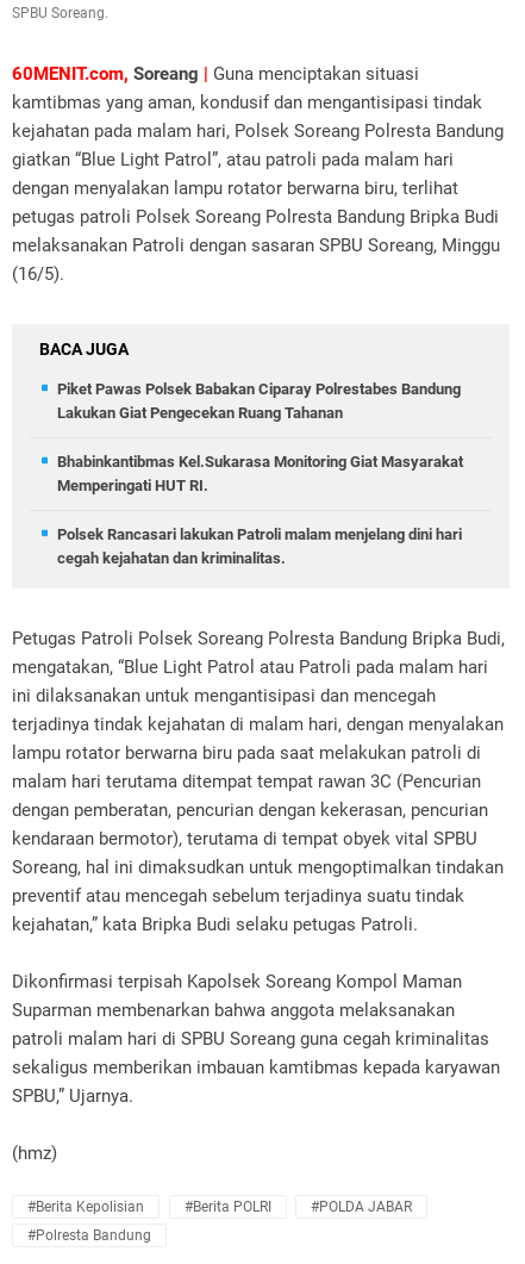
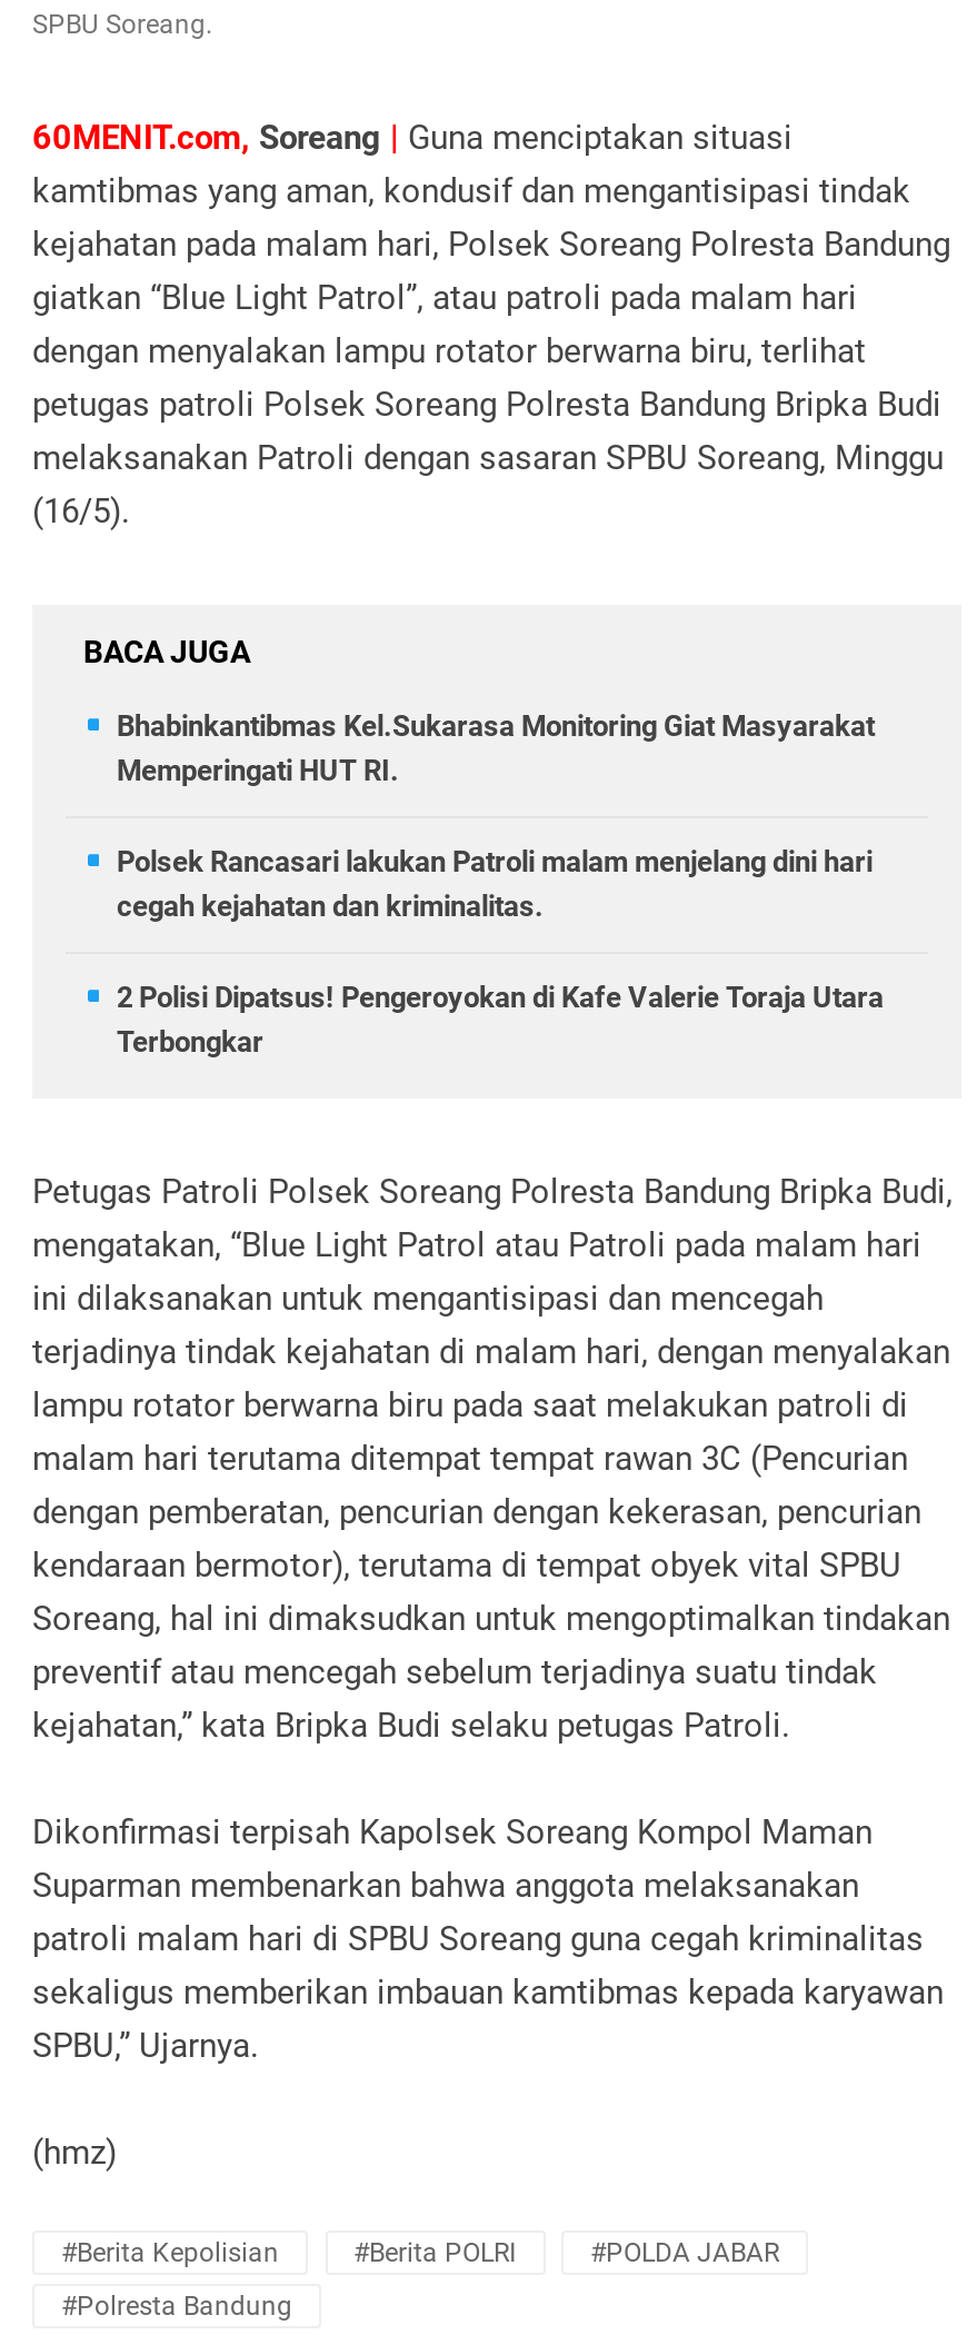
- Piket Pawas Polsek Babakan Ciparay Polrestabes Bandung
- Lakukan Giat Pengecekan Ruang Tahanan

moved up: Bhabinkantibmas Kel.Sukarasa Monitoring Giat Masyarakat | Memperingati HUT RI. | Polsek Rancasari lakukan Patroli malam menjelang dini hari | cegah kejahatan dan kriminalitas.

+ 2 Polisi Dipatsus! Pengeroyokan di Kafe Valerie Toraja Utara
+ Terbongkar
